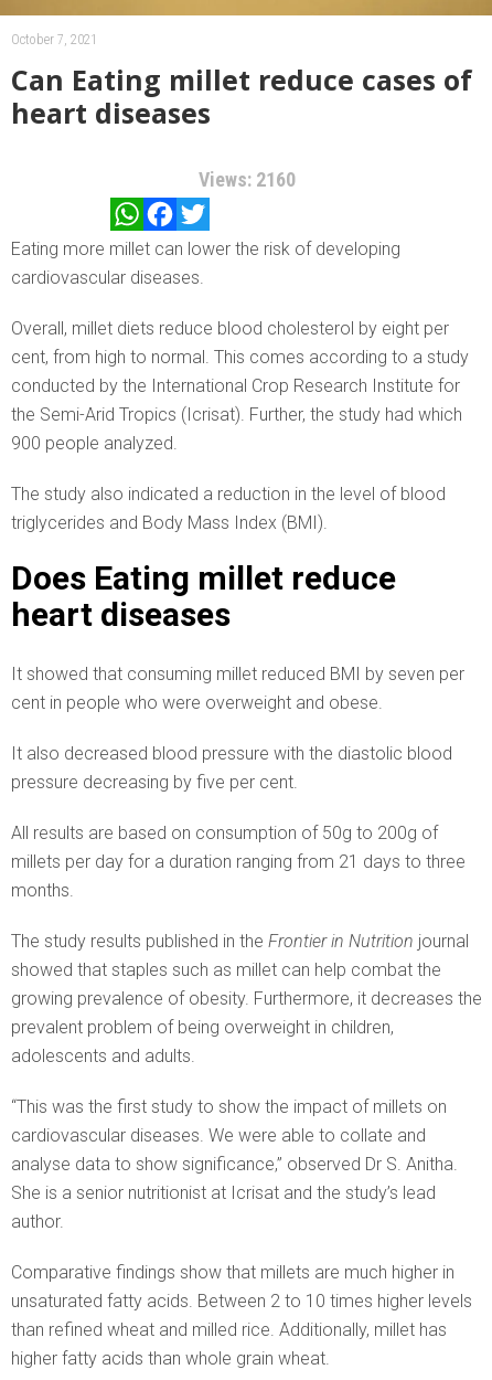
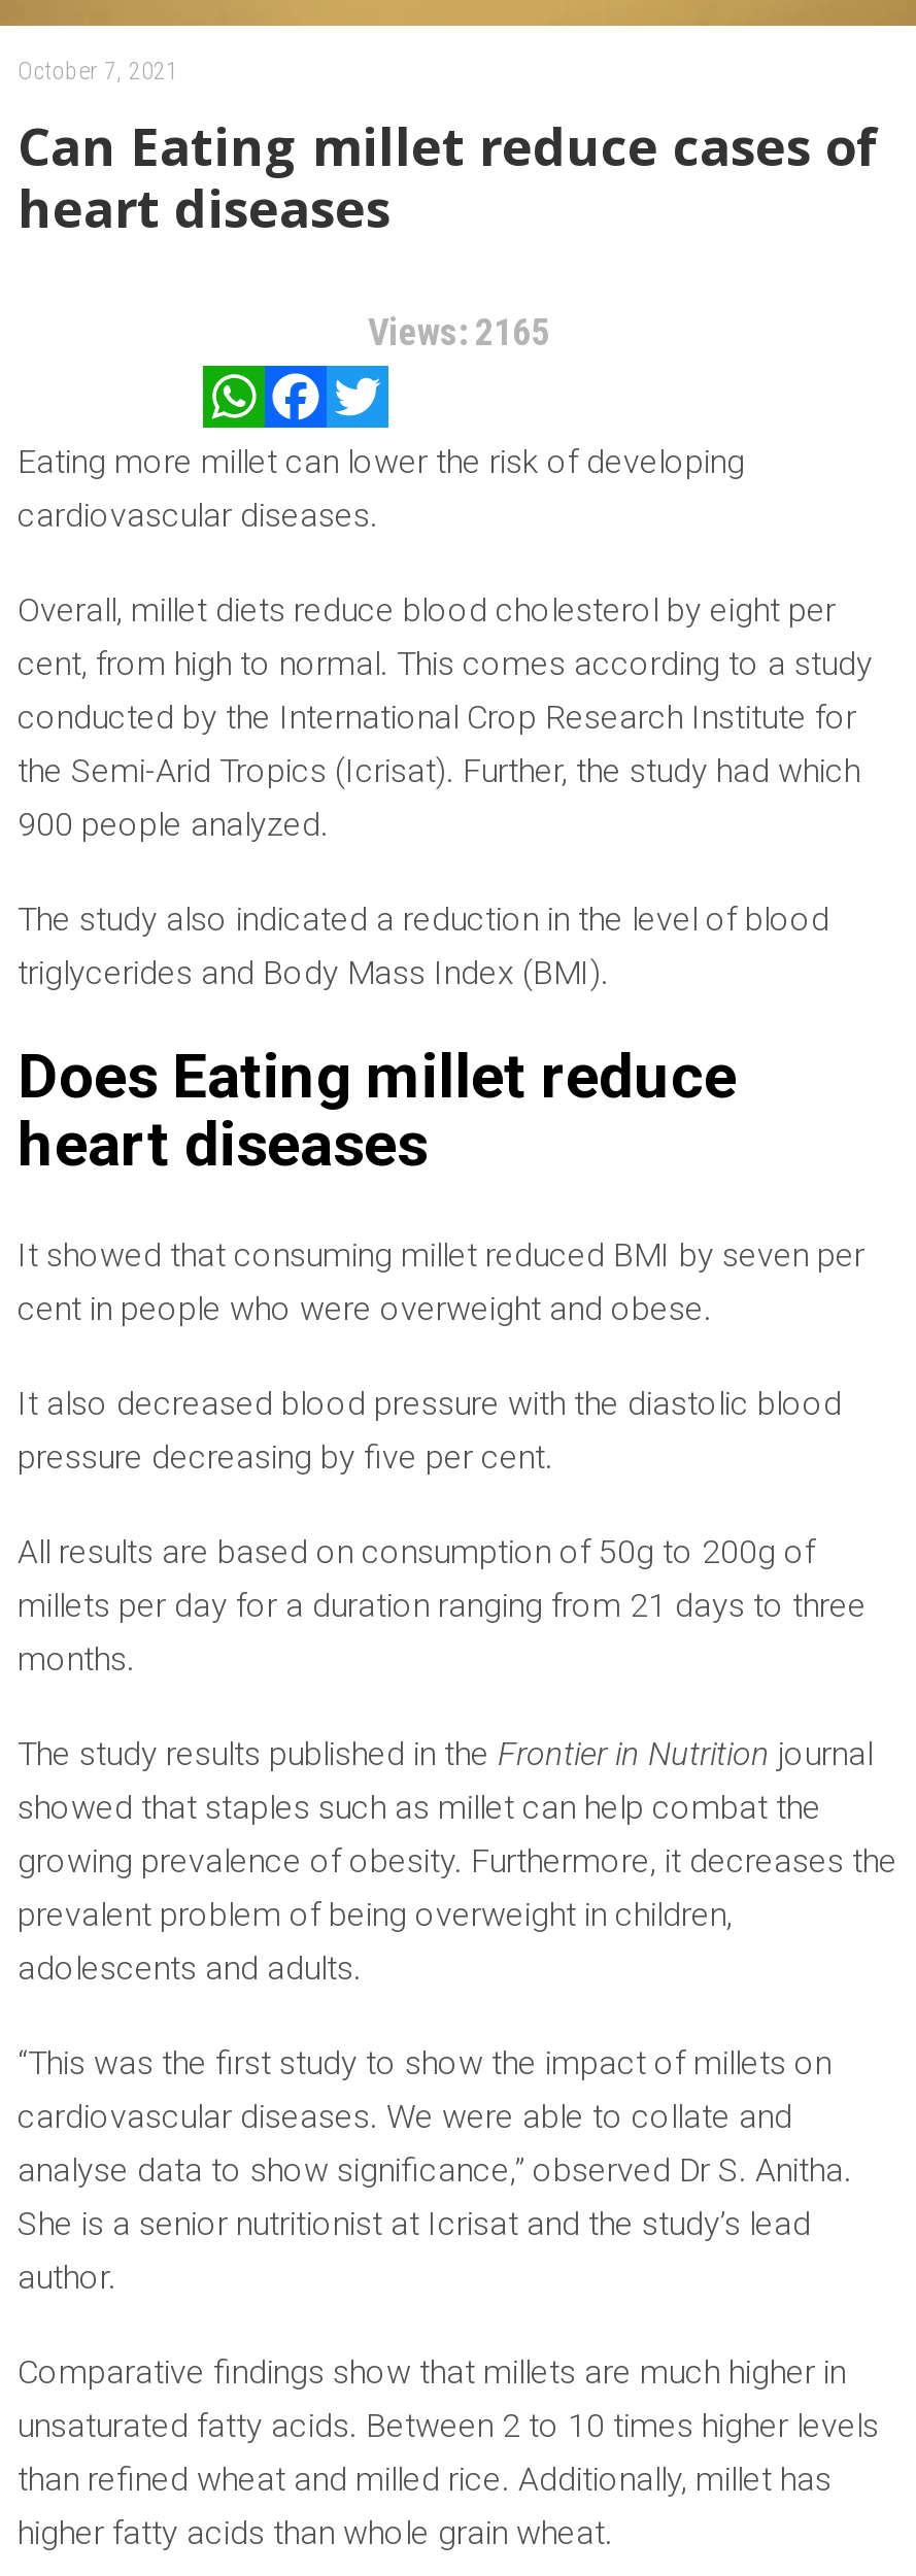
- Views: 2160
+ Views: 2165
